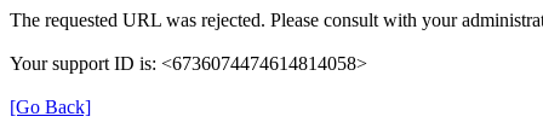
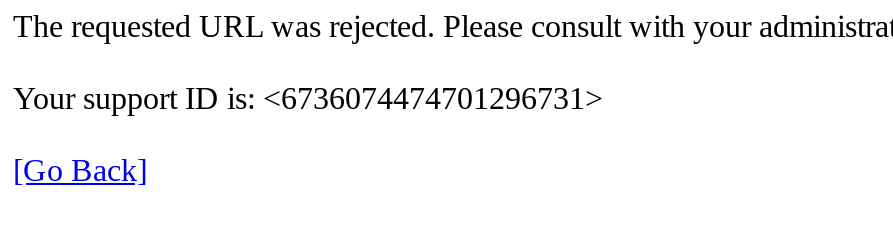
- Your support ID is: <6736074474614814058>
+ Your support ID is: <6736074474701296731>
